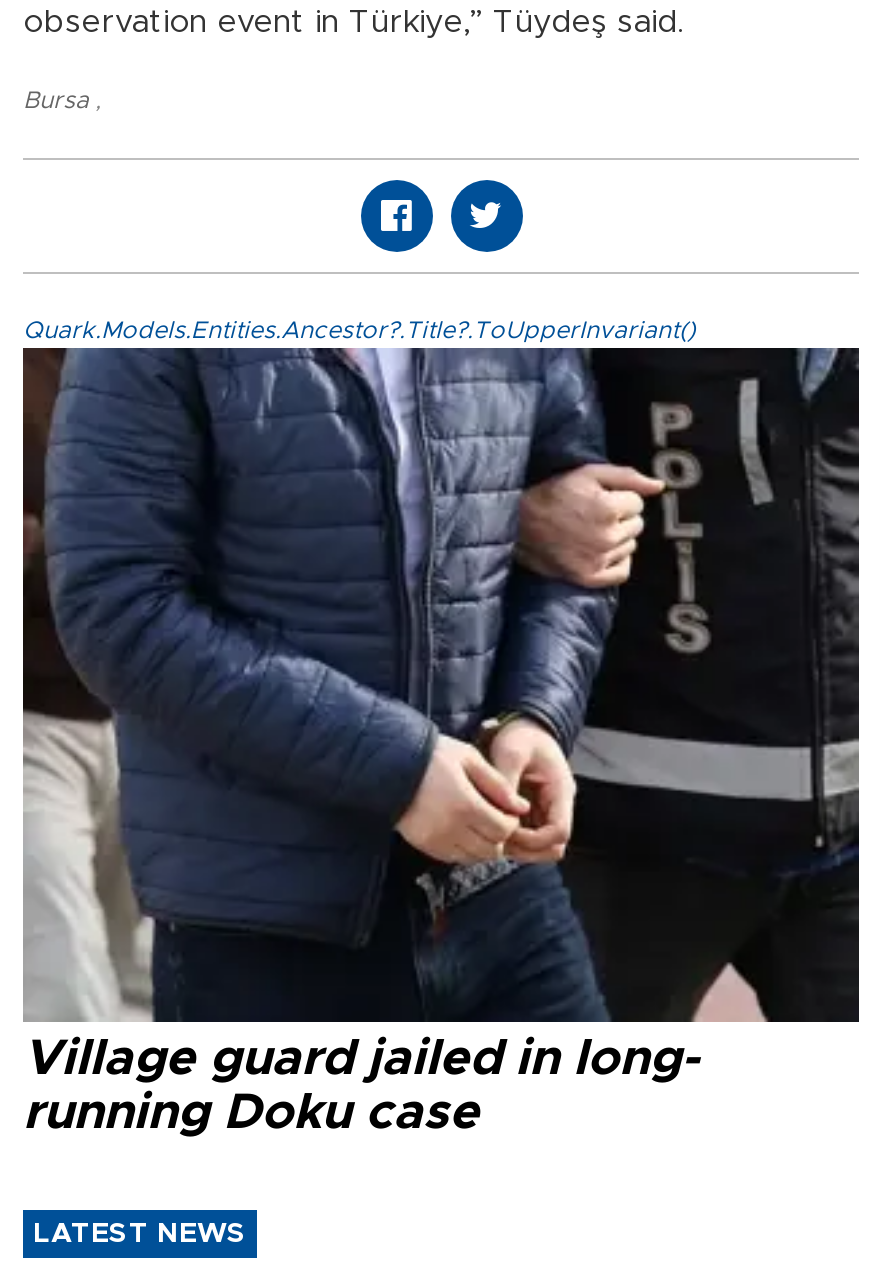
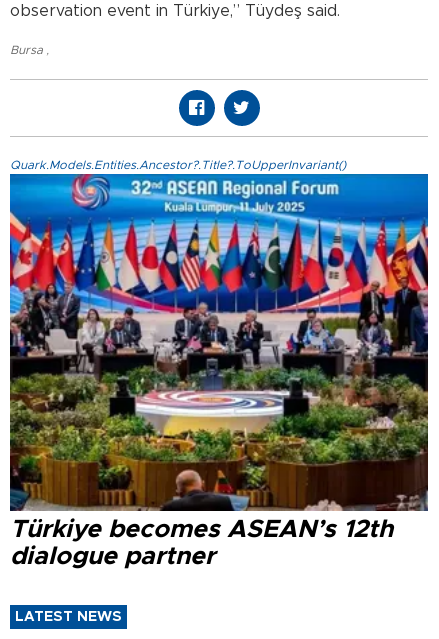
- [image]
- Village guard jailed in long-
- running Doku case
+ [image]
+ Türkiye becomes ASEAN’s 12th
+ dialogue partner
